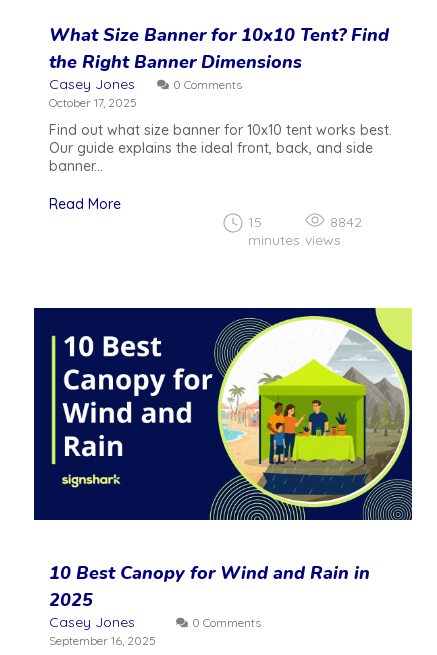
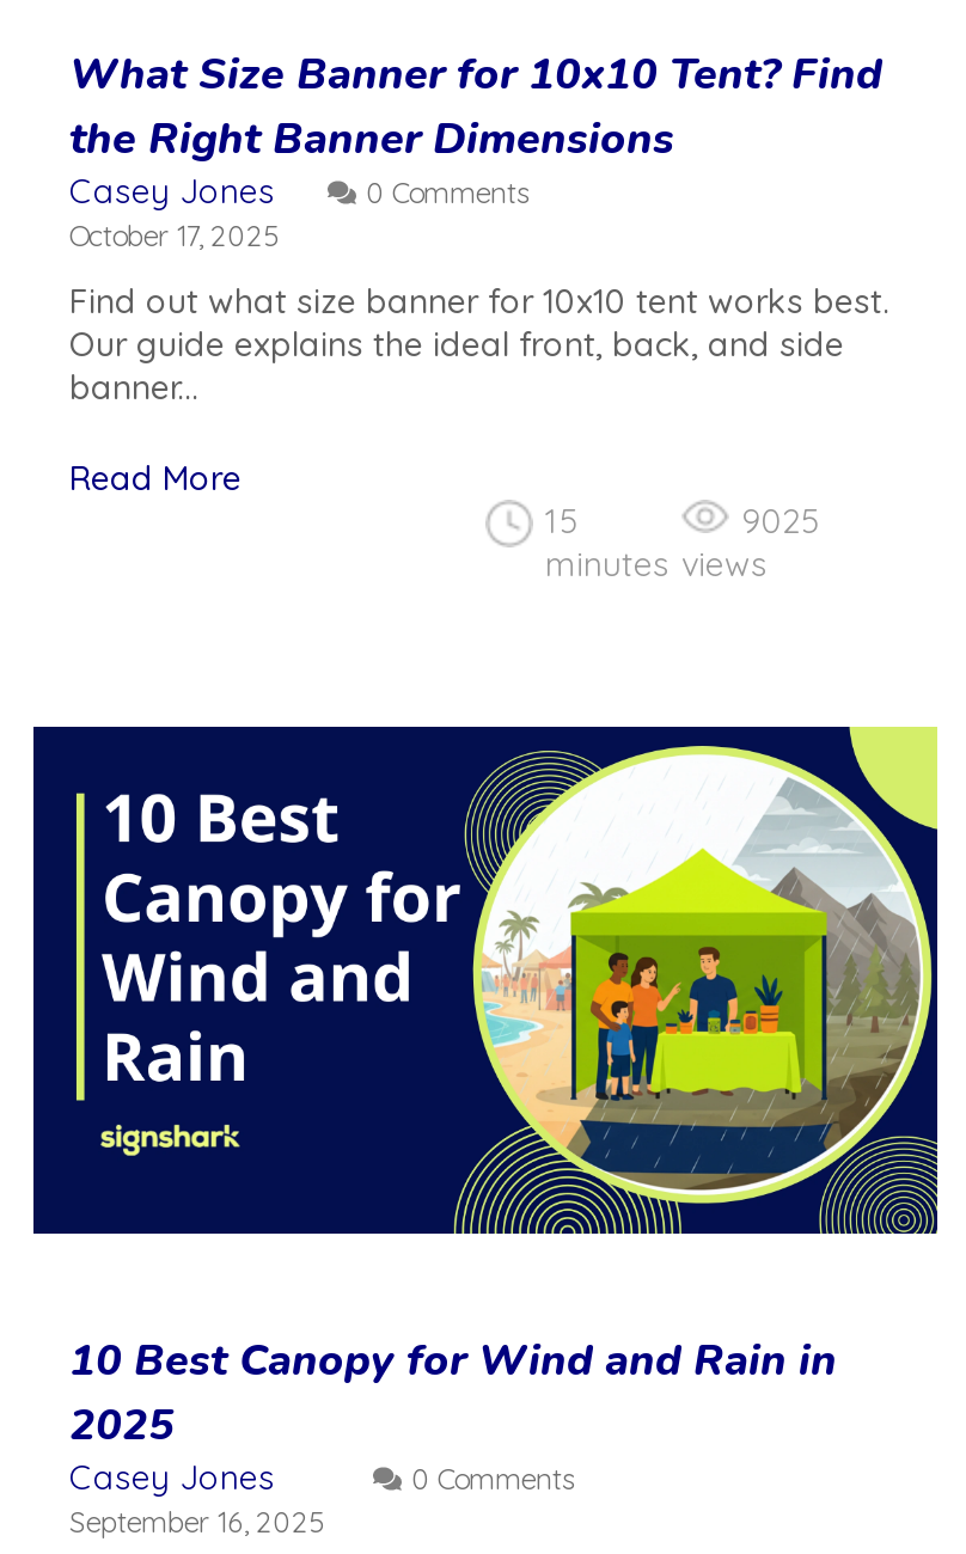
- 8842
+ 9025
